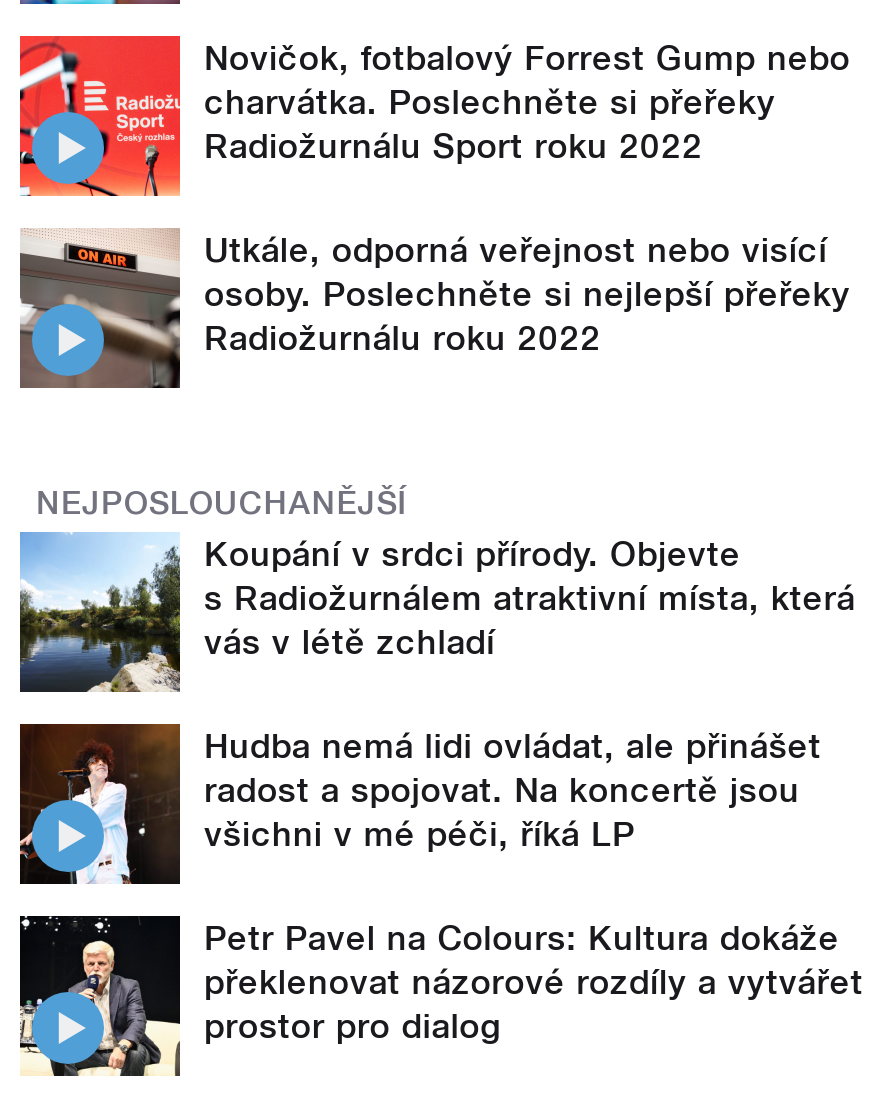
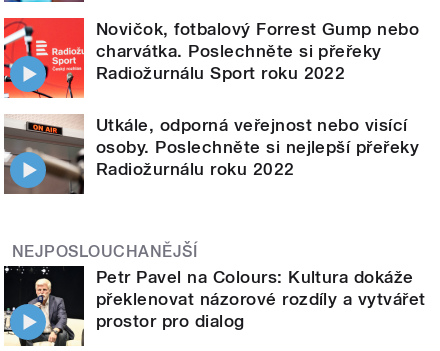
- [image]
- Koupání v srdci přírody. Objevte
- s Radiožurnálem atraktivní místa, která
- vás v létě zchladí
- Hudba nemá lidi ovládat, ale přinášet
- radost a spojovat. Na koncertě jsou
- všichni v mé péči, říká LP

- [image]
